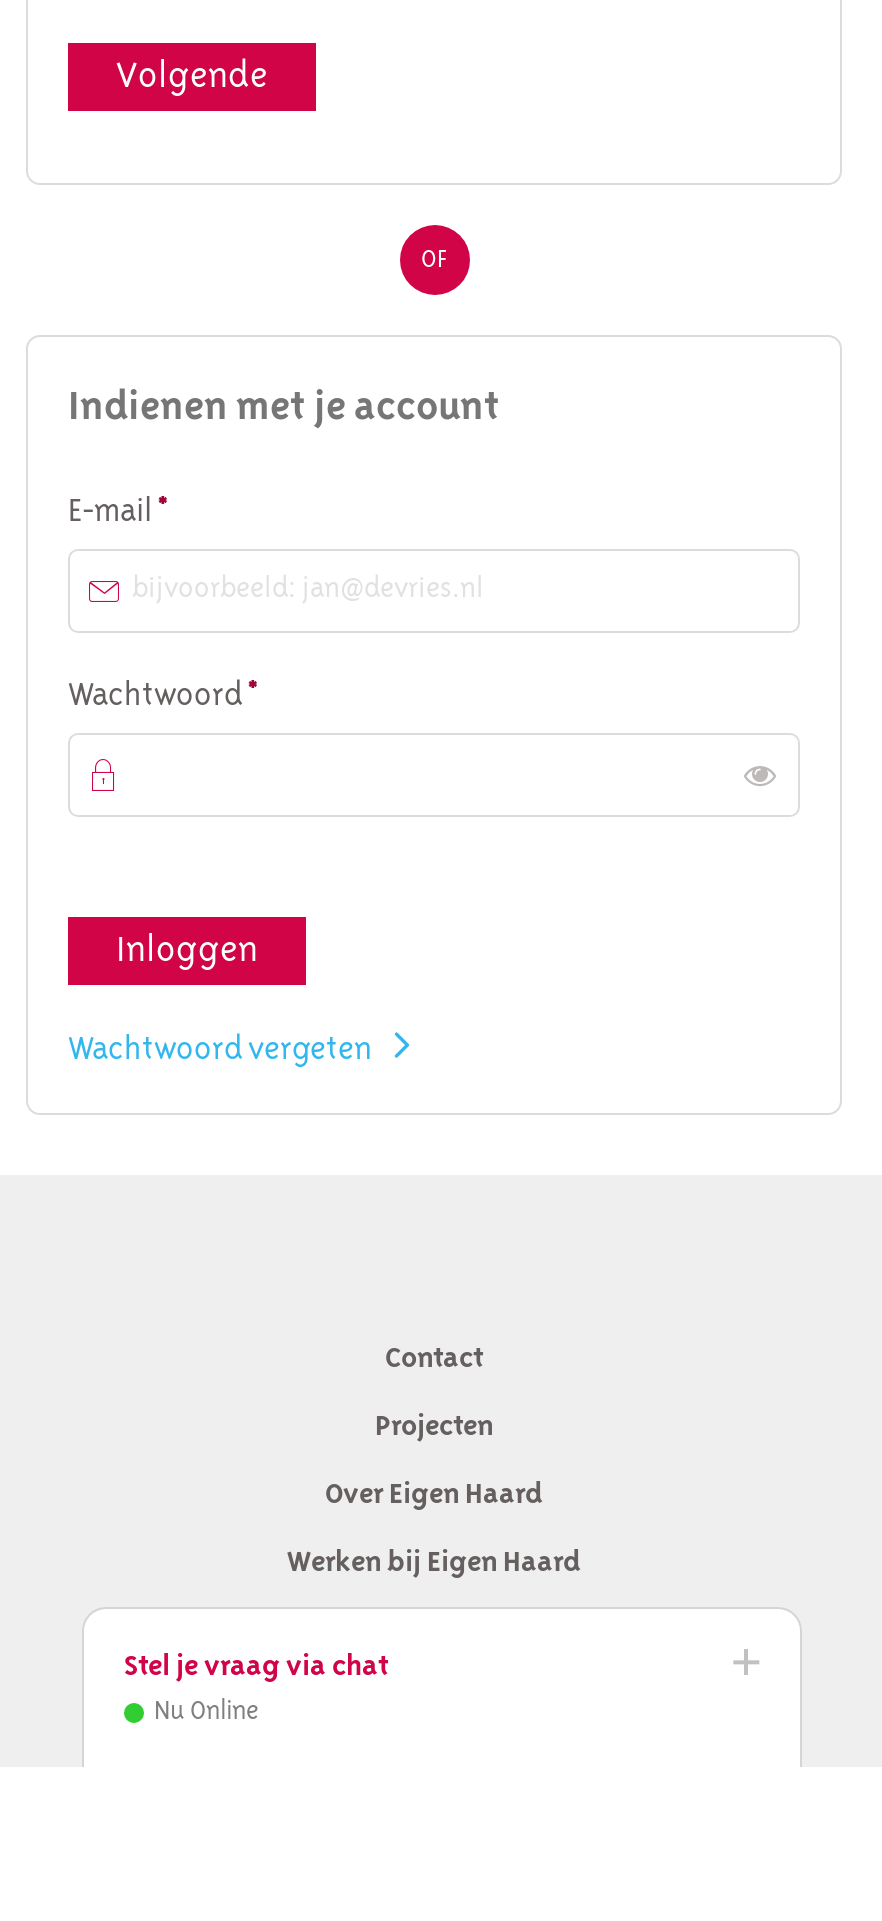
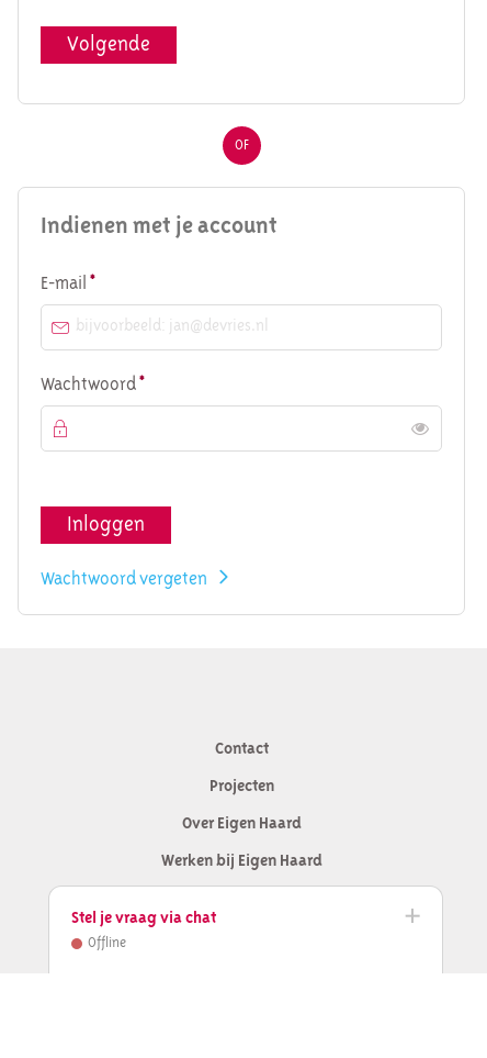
- Nu Online
+ Offline
